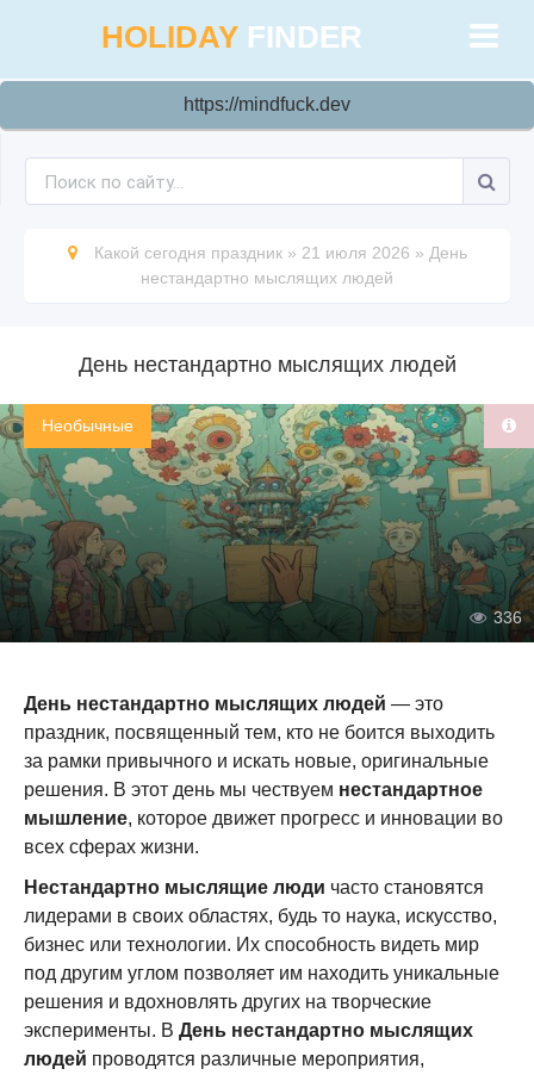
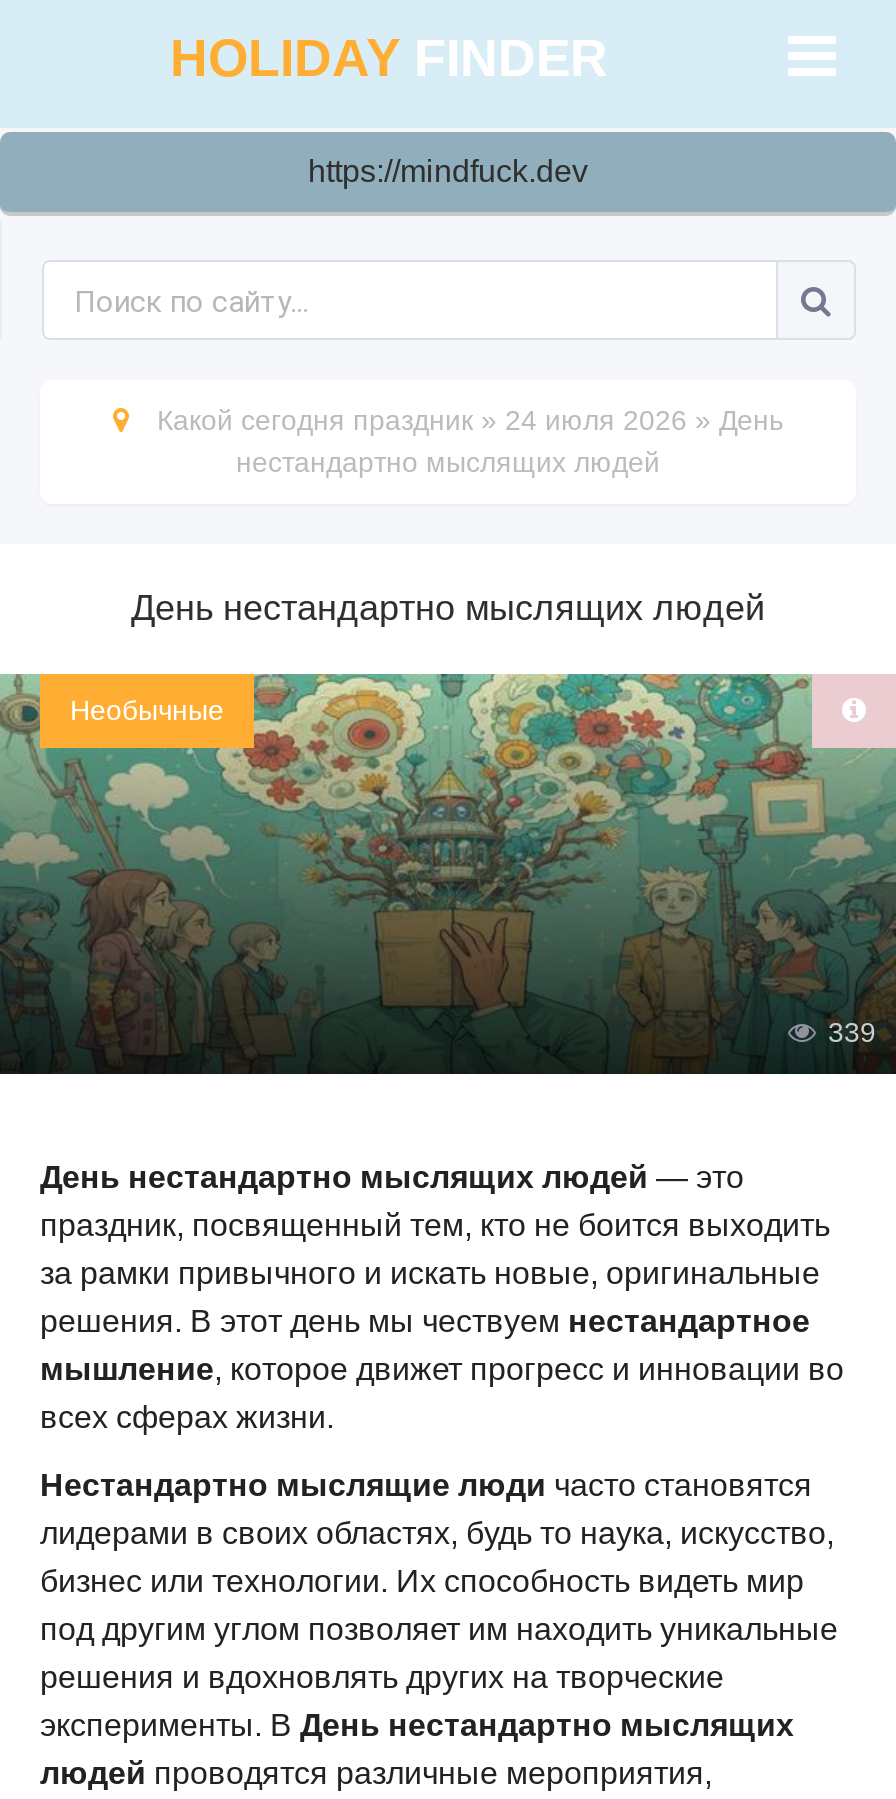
- Какой сегодня праздник » 21 июля 2026 » День
+ Какой сегодня праздник » 24 июля 2026 » День

- 336
+ 339
